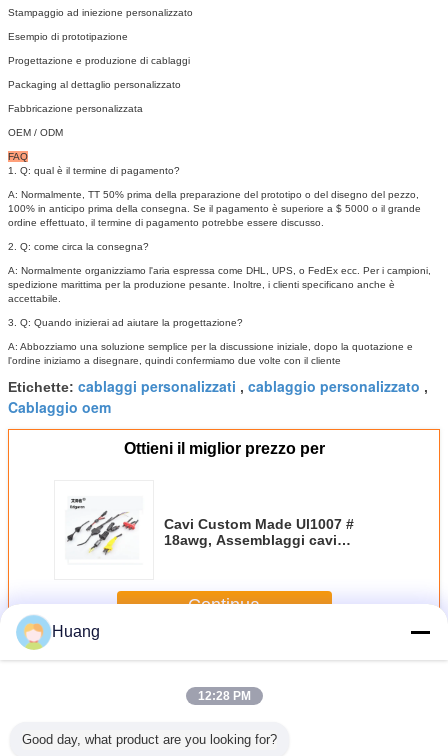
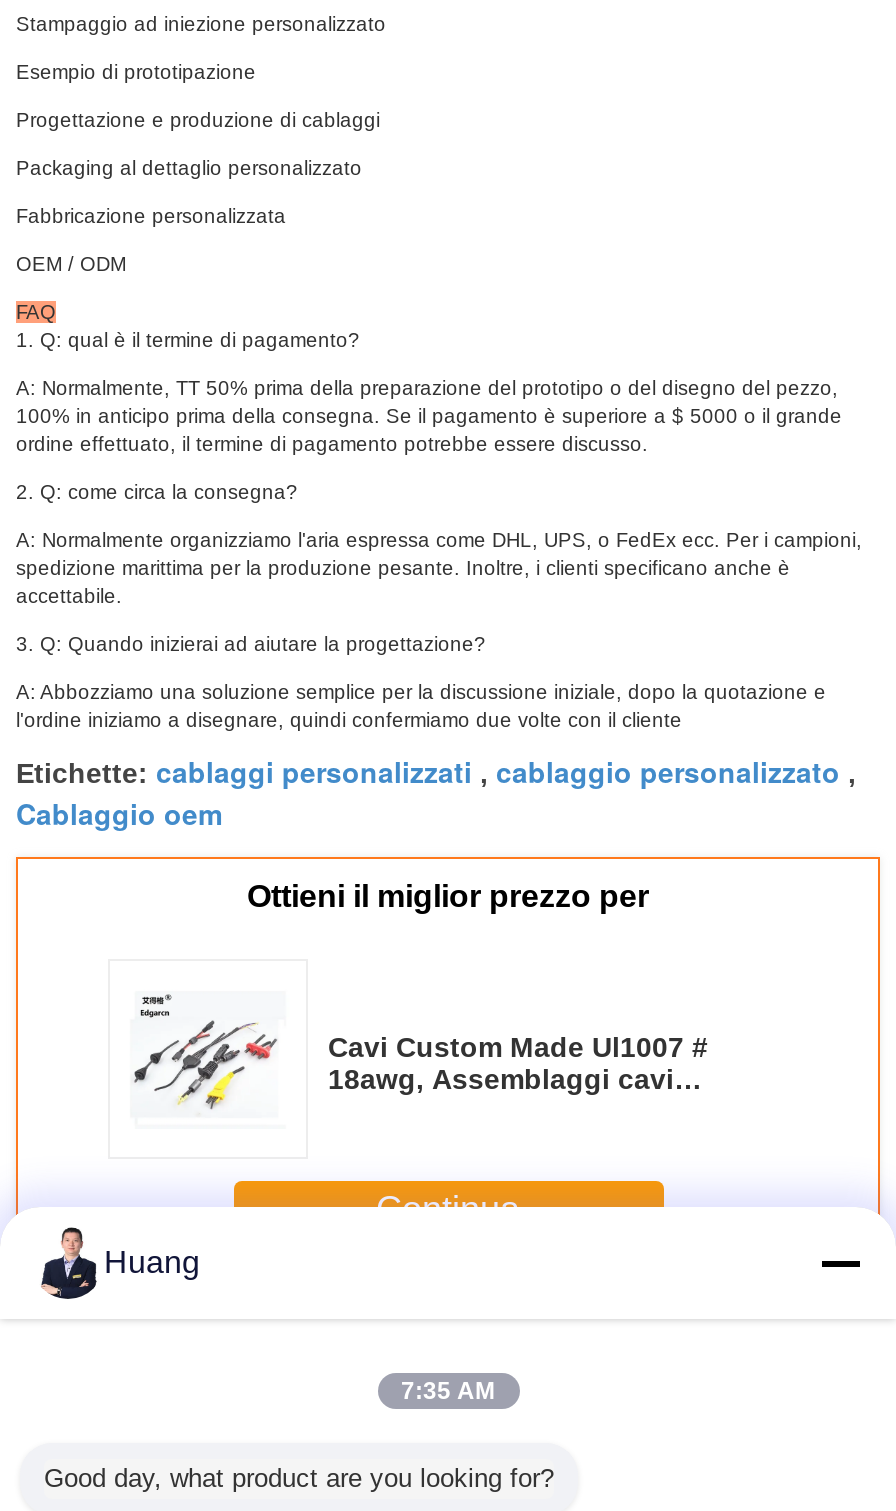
- [image]
+ [image]

- 12:28 PM
+ 7:35 AM
